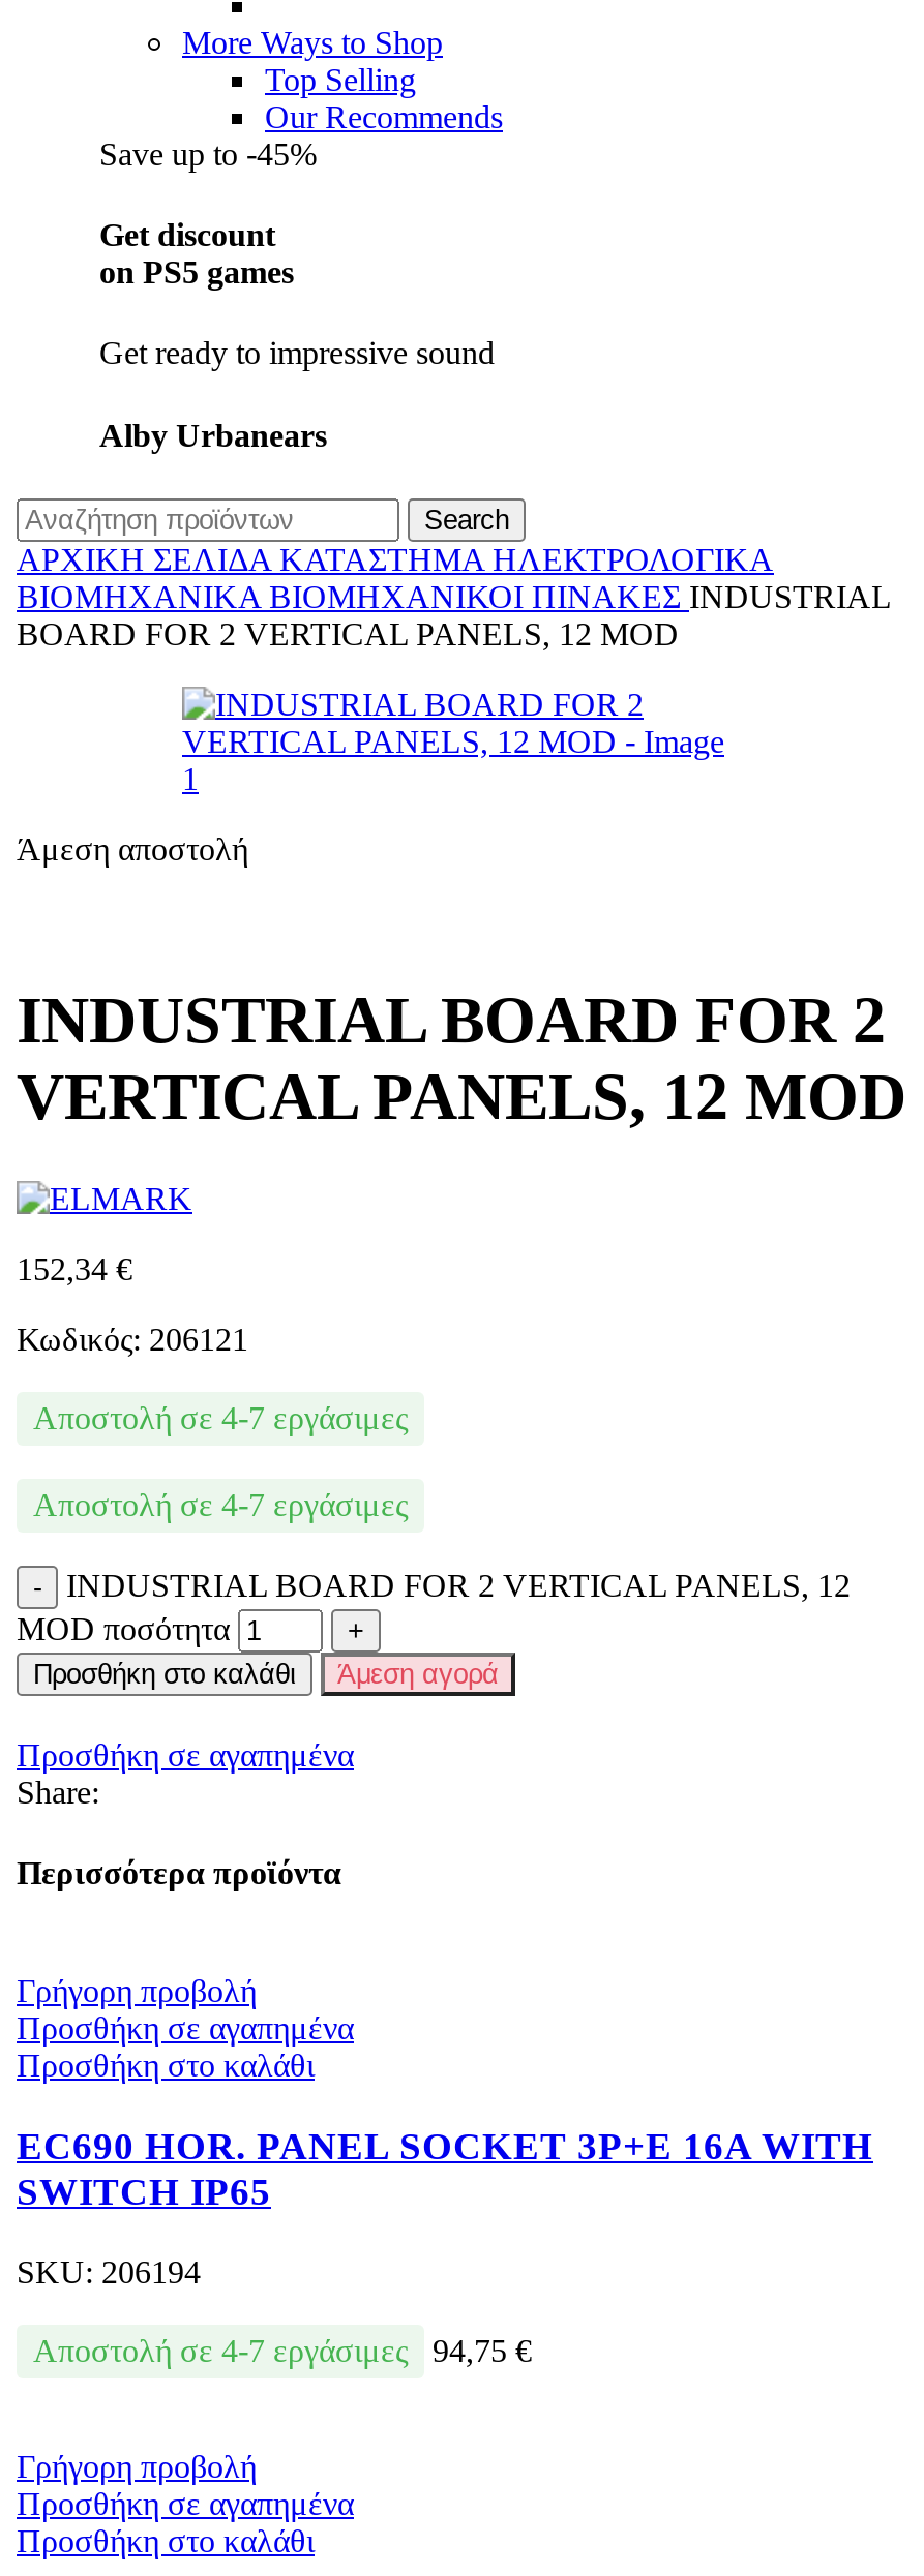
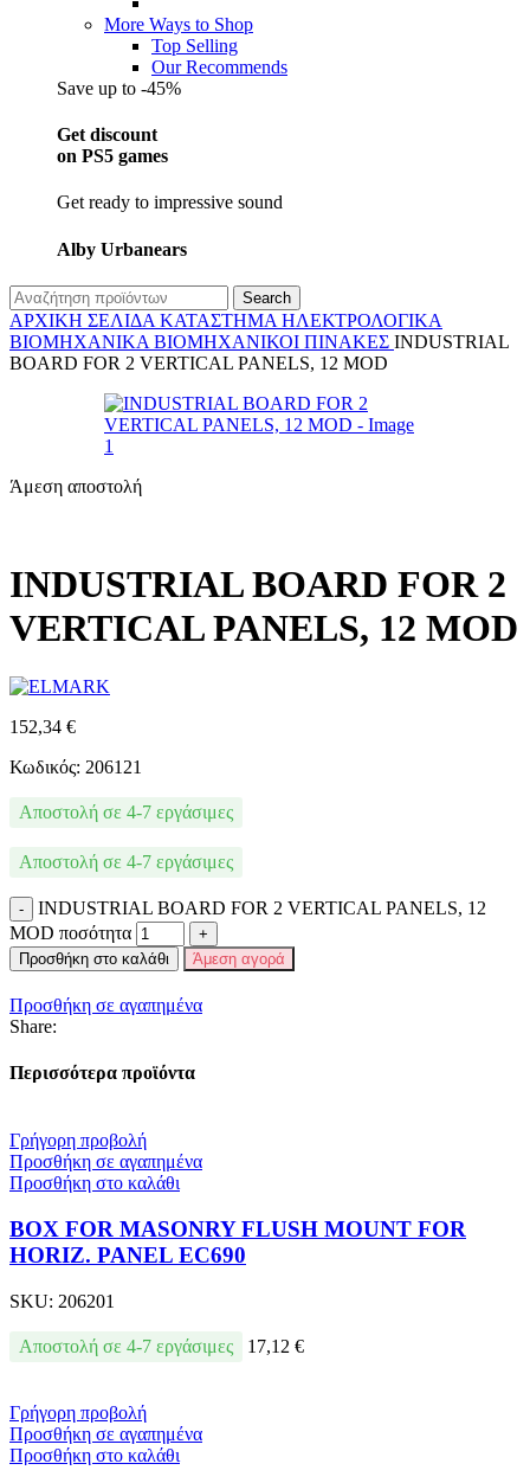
- EC690 HOR. PANEL SOCKET 3P+E 16A WITH
- SWITCH IP65
+ BOX FOR MASONRY FLUSH MOUNT FOR
+ HORIZ. PANEL EC690

- SKU: 206194
+ SKU: 206201

- Αποστολή σε 4-7 εργάσιμες 94,75 €
+ Αποστολή σε 4-7 εργάσιμες 17,12 €
